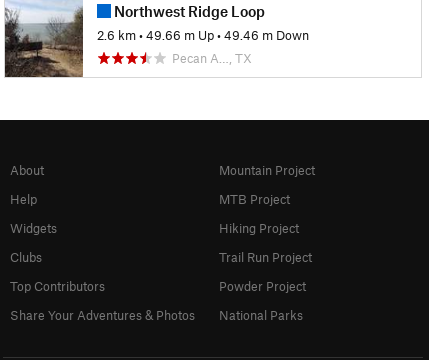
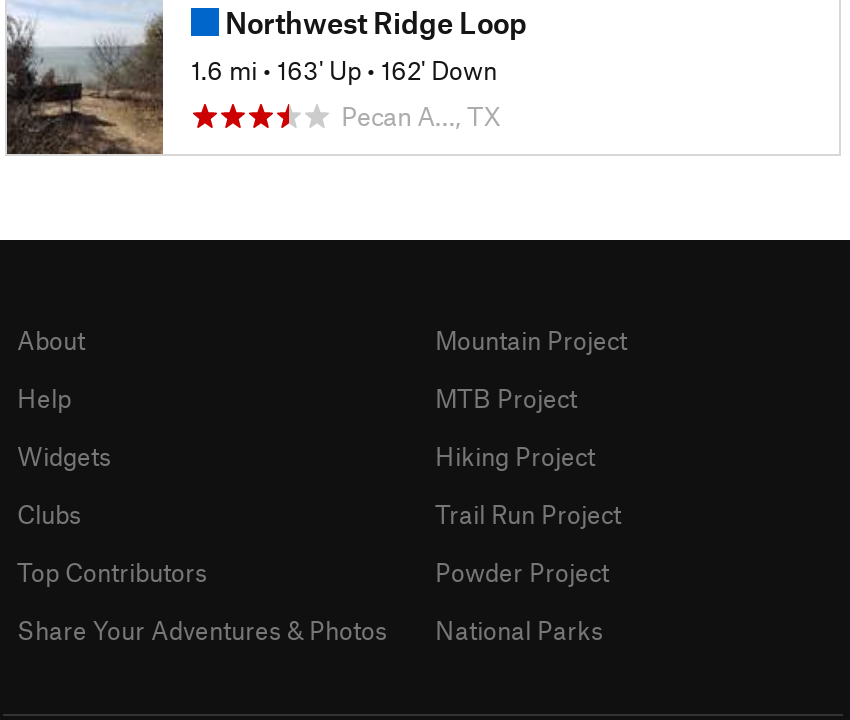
- 2.6 km • 49.66 m Up • 49.46 m Down
+ 1.6 mi • 163' Up • 162' Down
